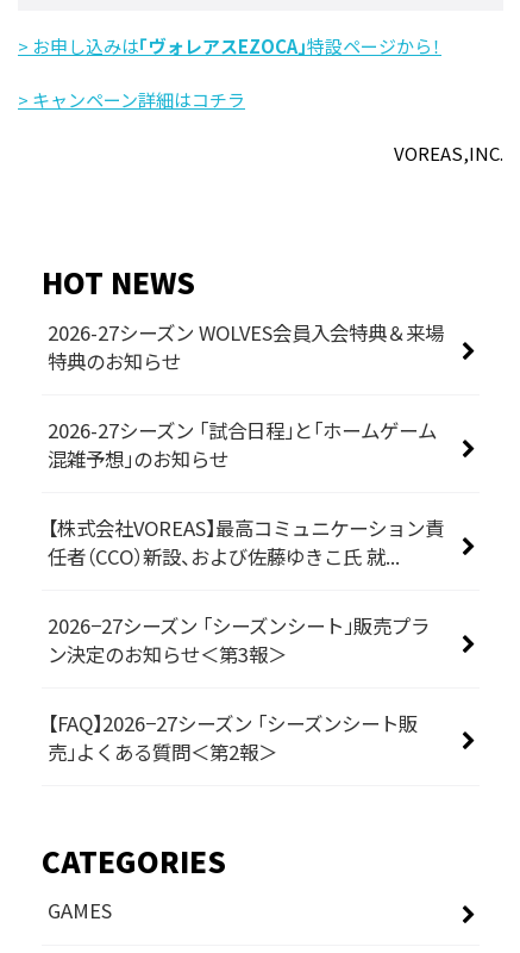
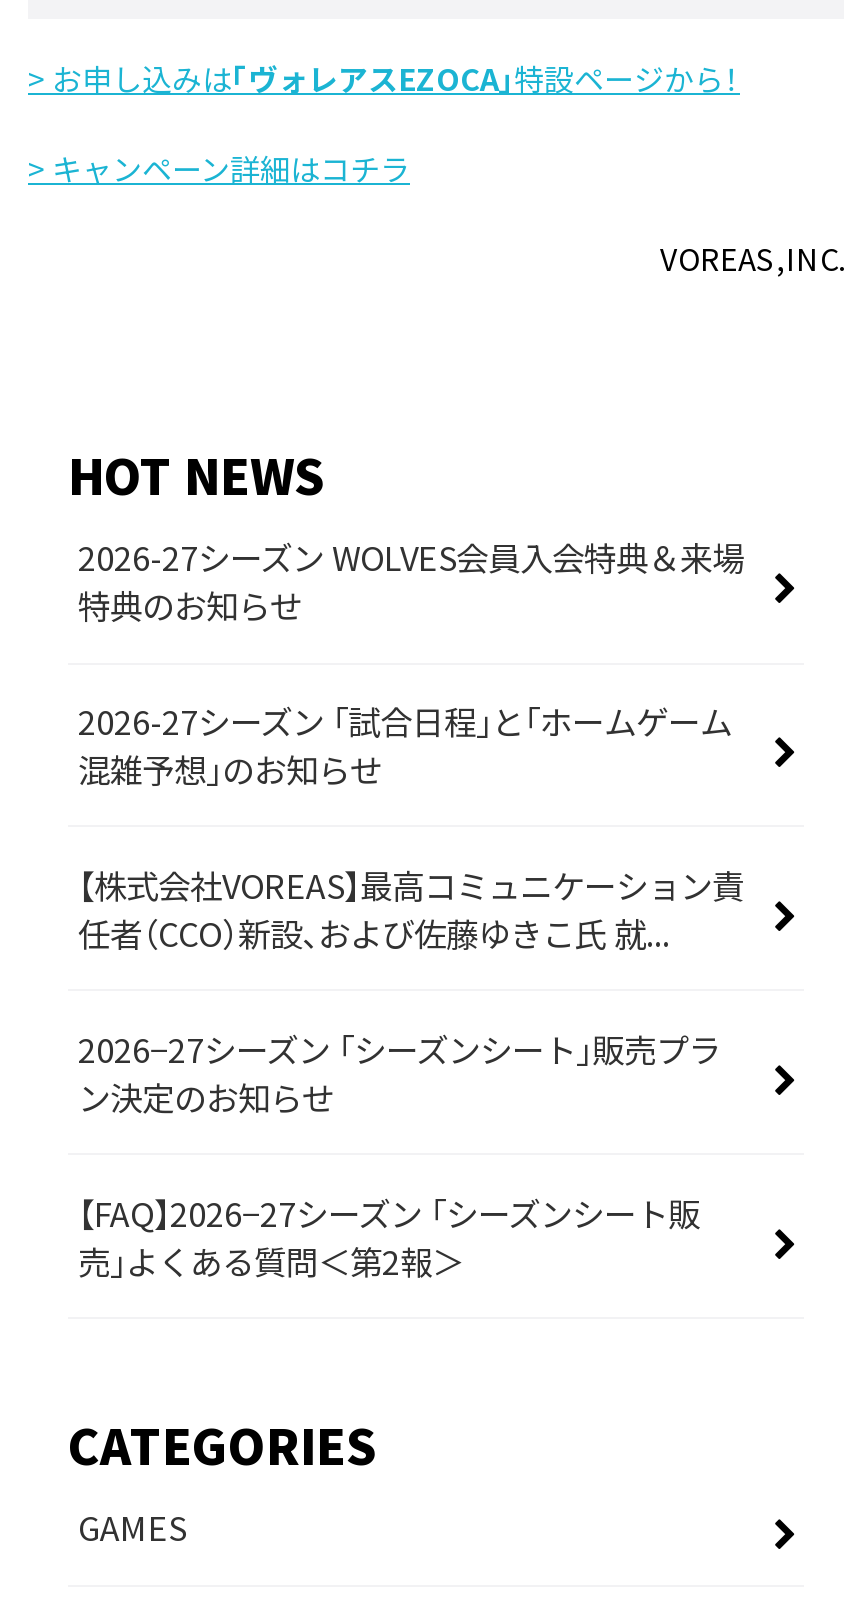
- ン決定のお知らせ＜第3報＞
+ ン決定のお知らせ
